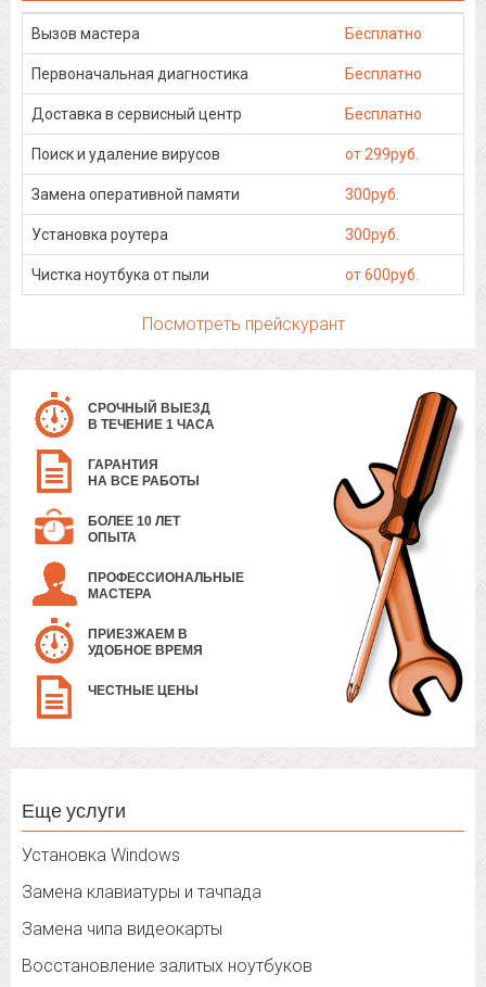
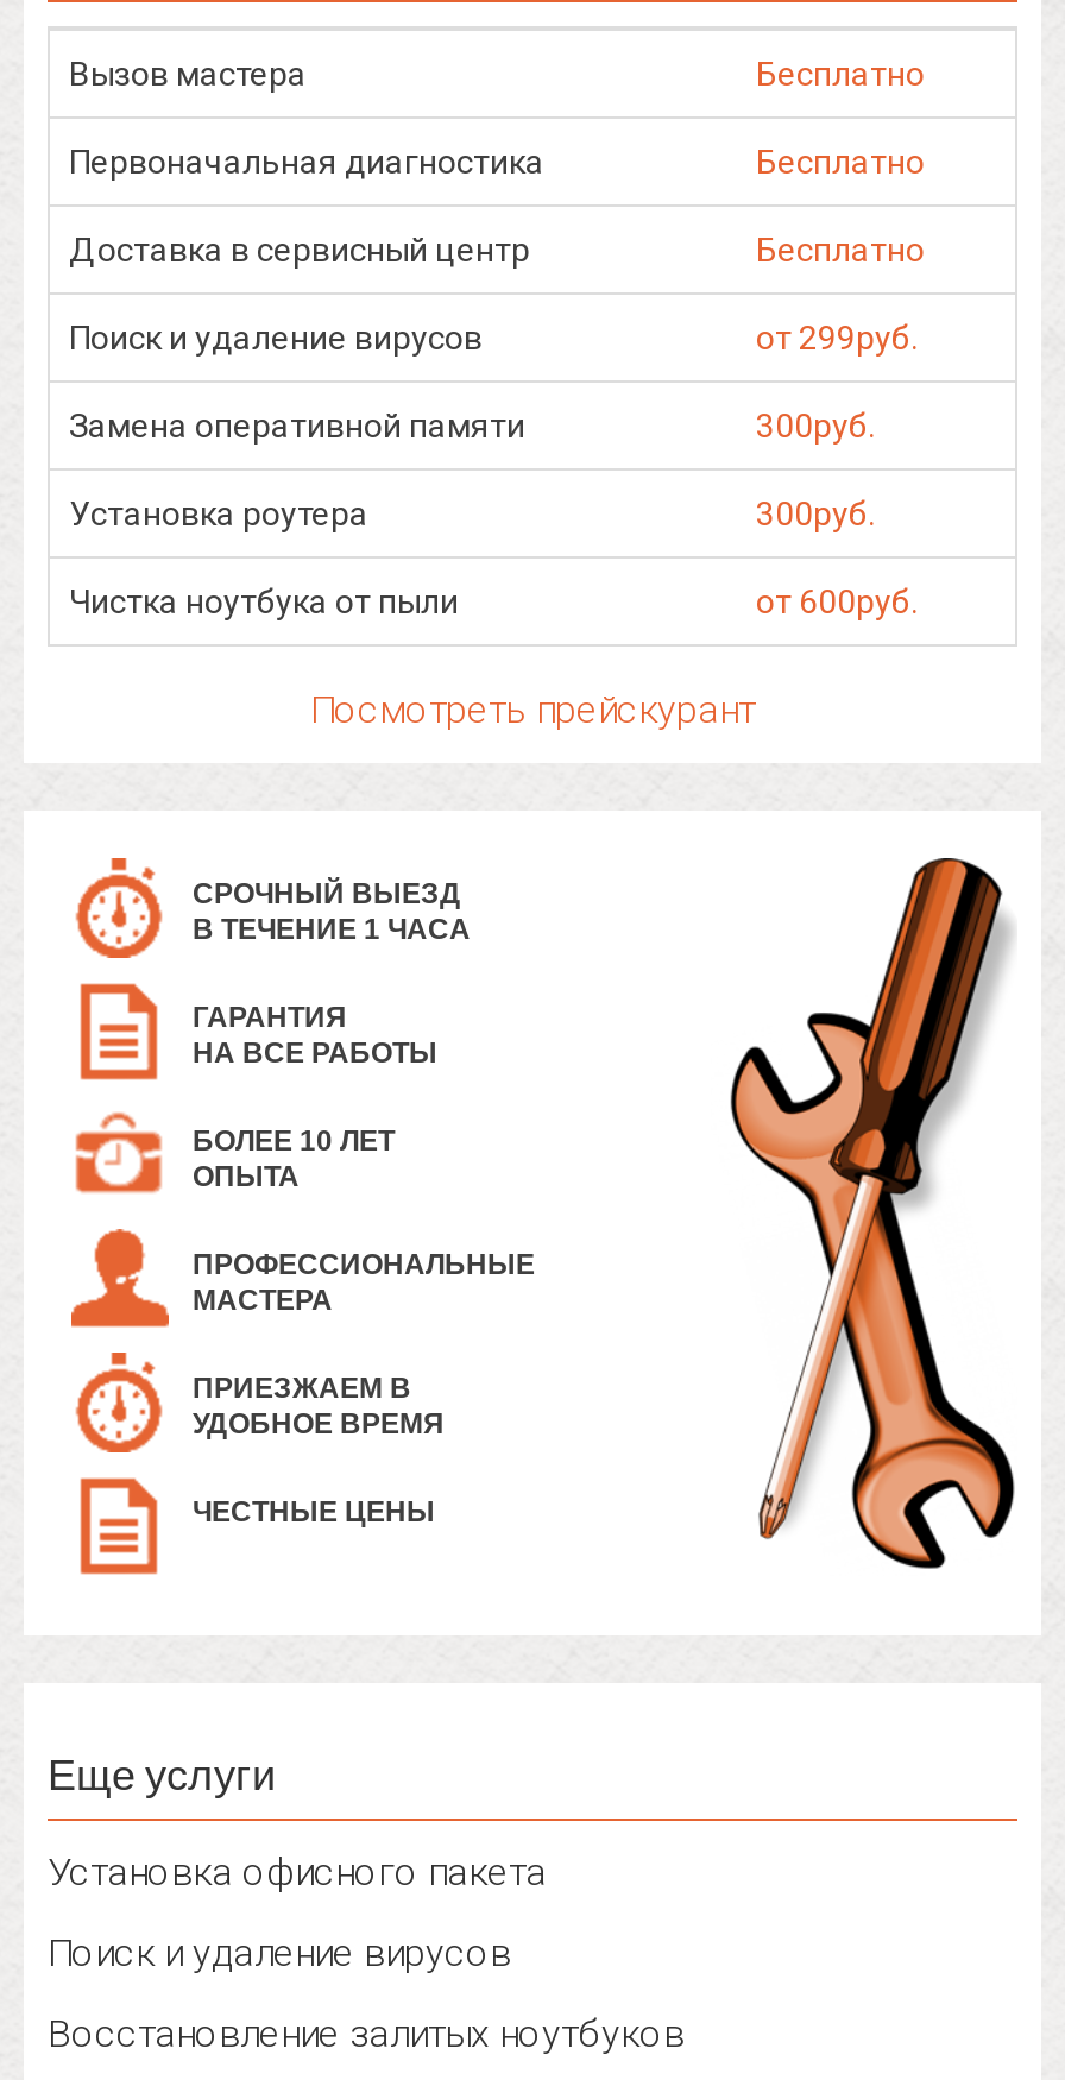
- Установка Windows
- Замена клавиатуры и тачпада
- Замена чипа видеокарты
+ Установка офисного пакета
+ Поиск и удаление вирусов
